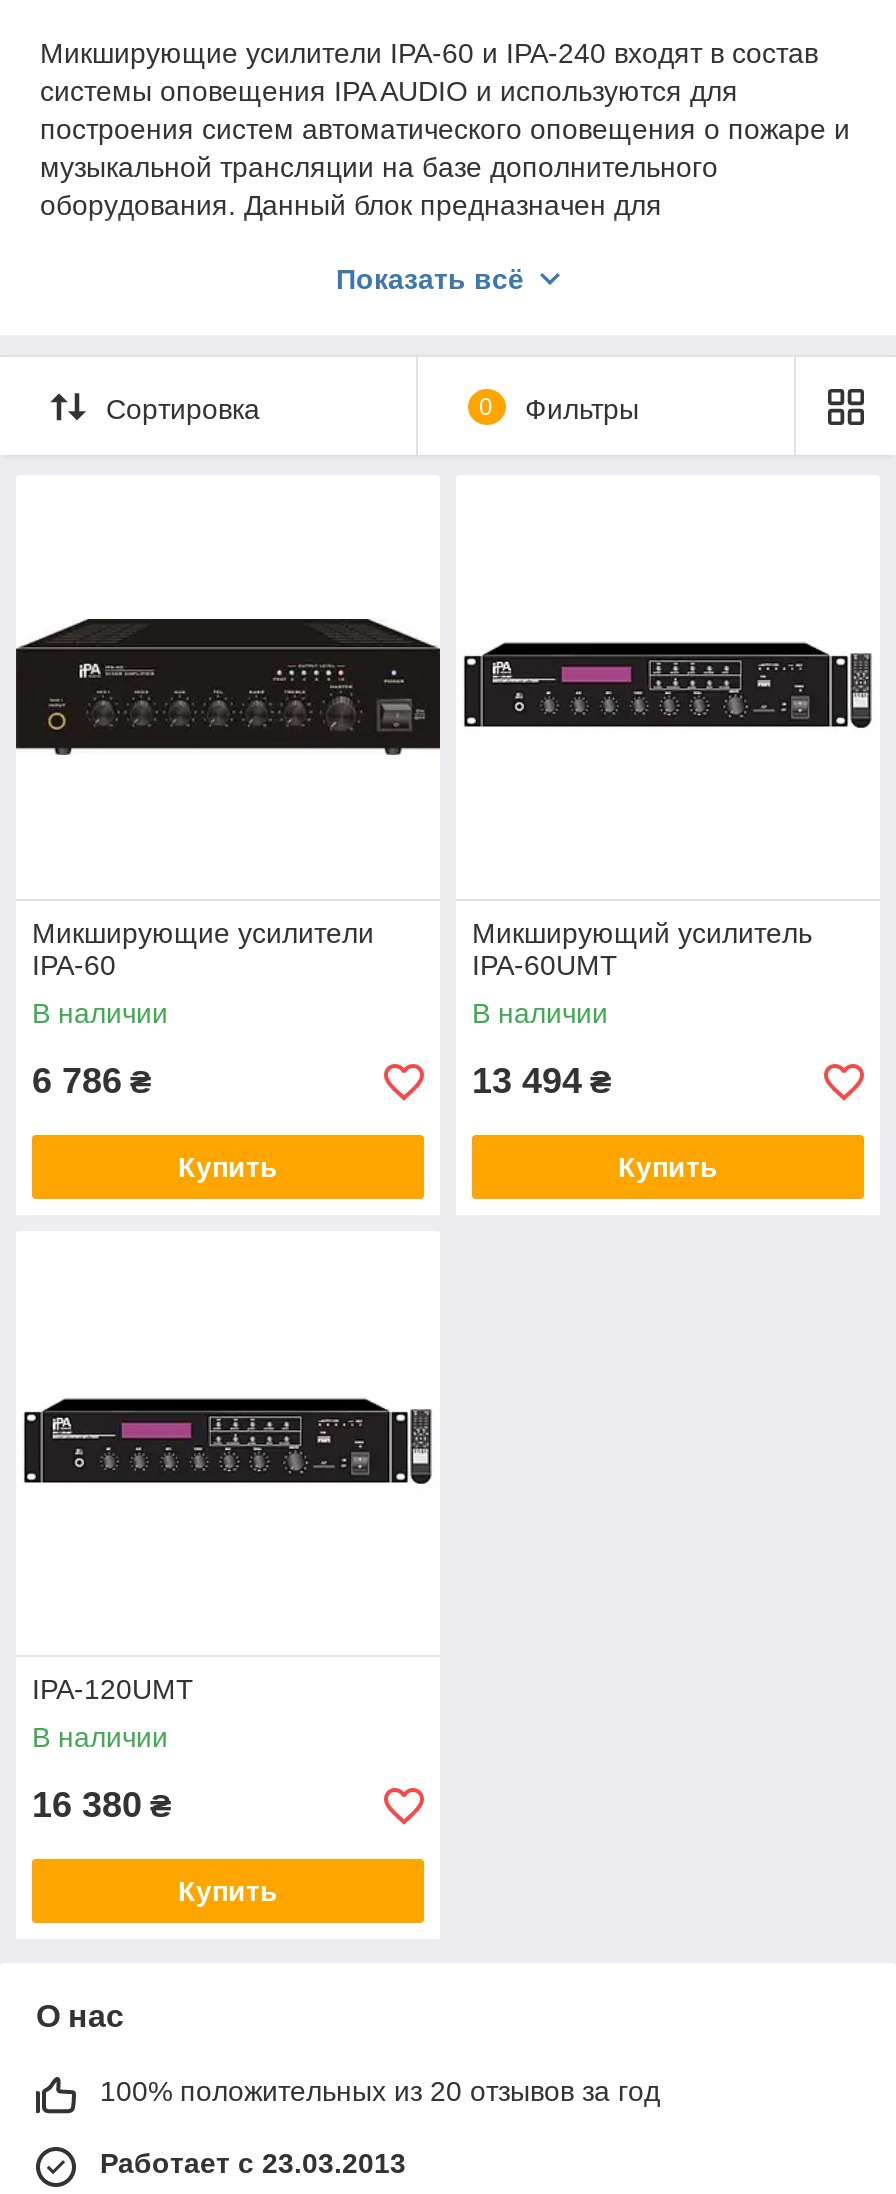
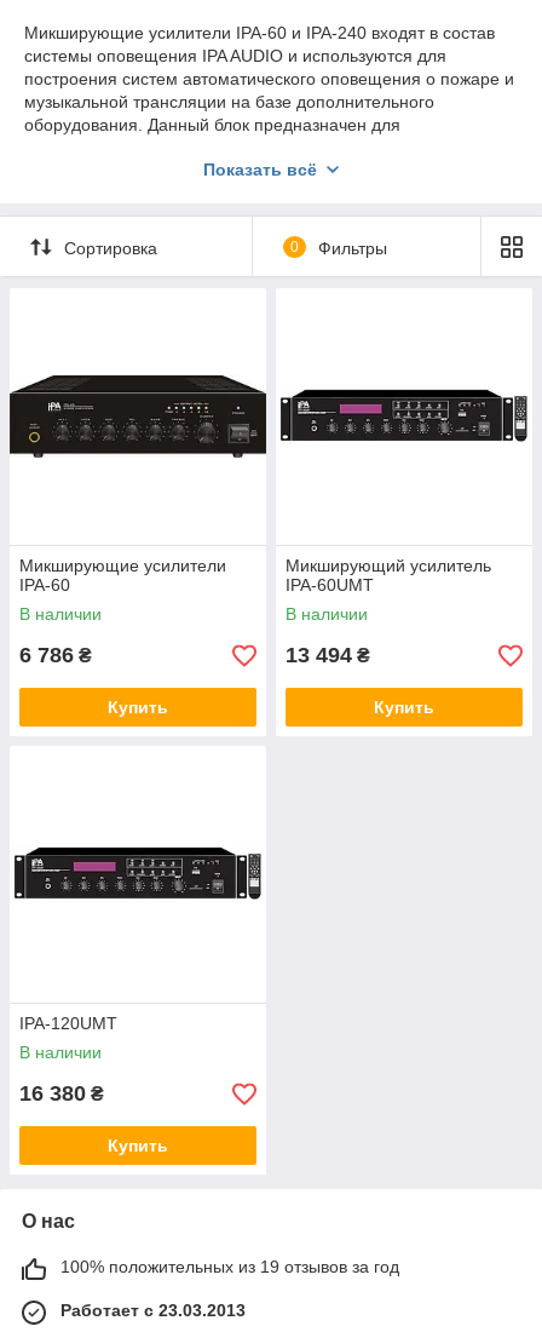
- 100% положительных из 20 отзывов за год
+ 100% положительных из 19 отзывов за год
